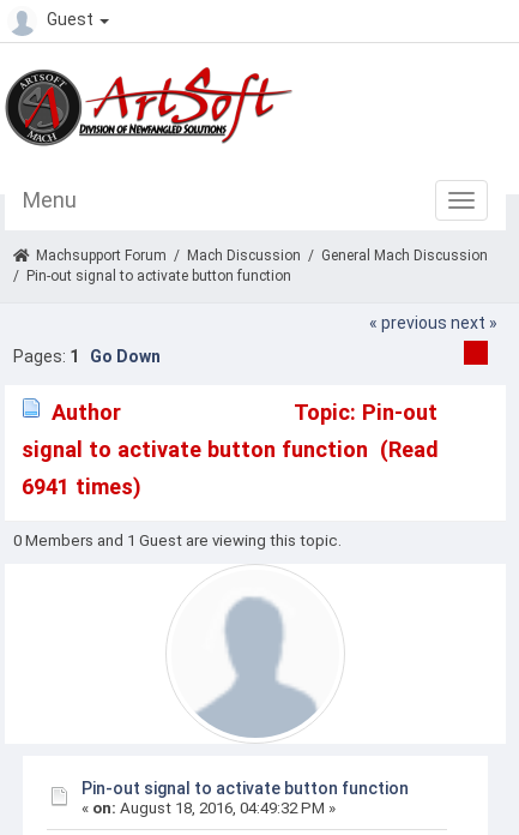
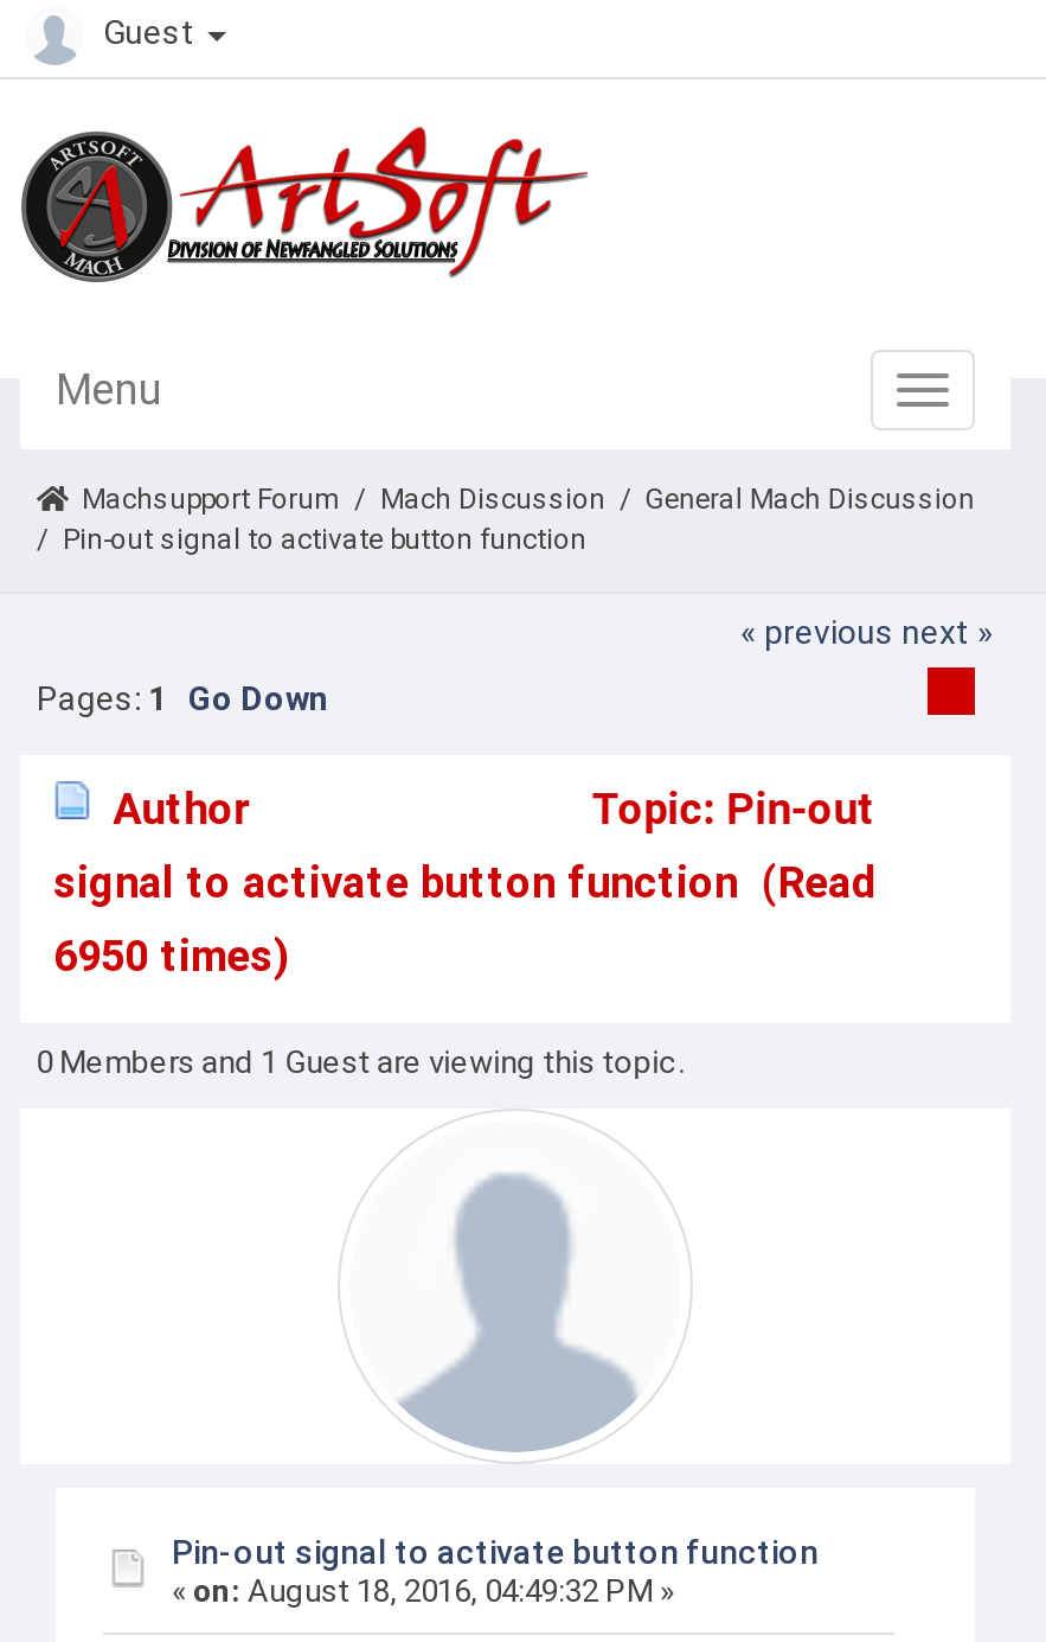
- 6941 times)
+ 6950 times)
